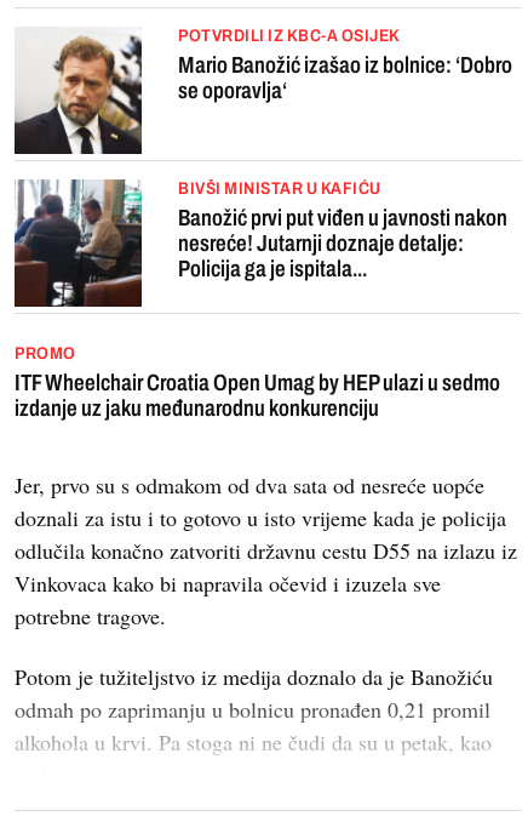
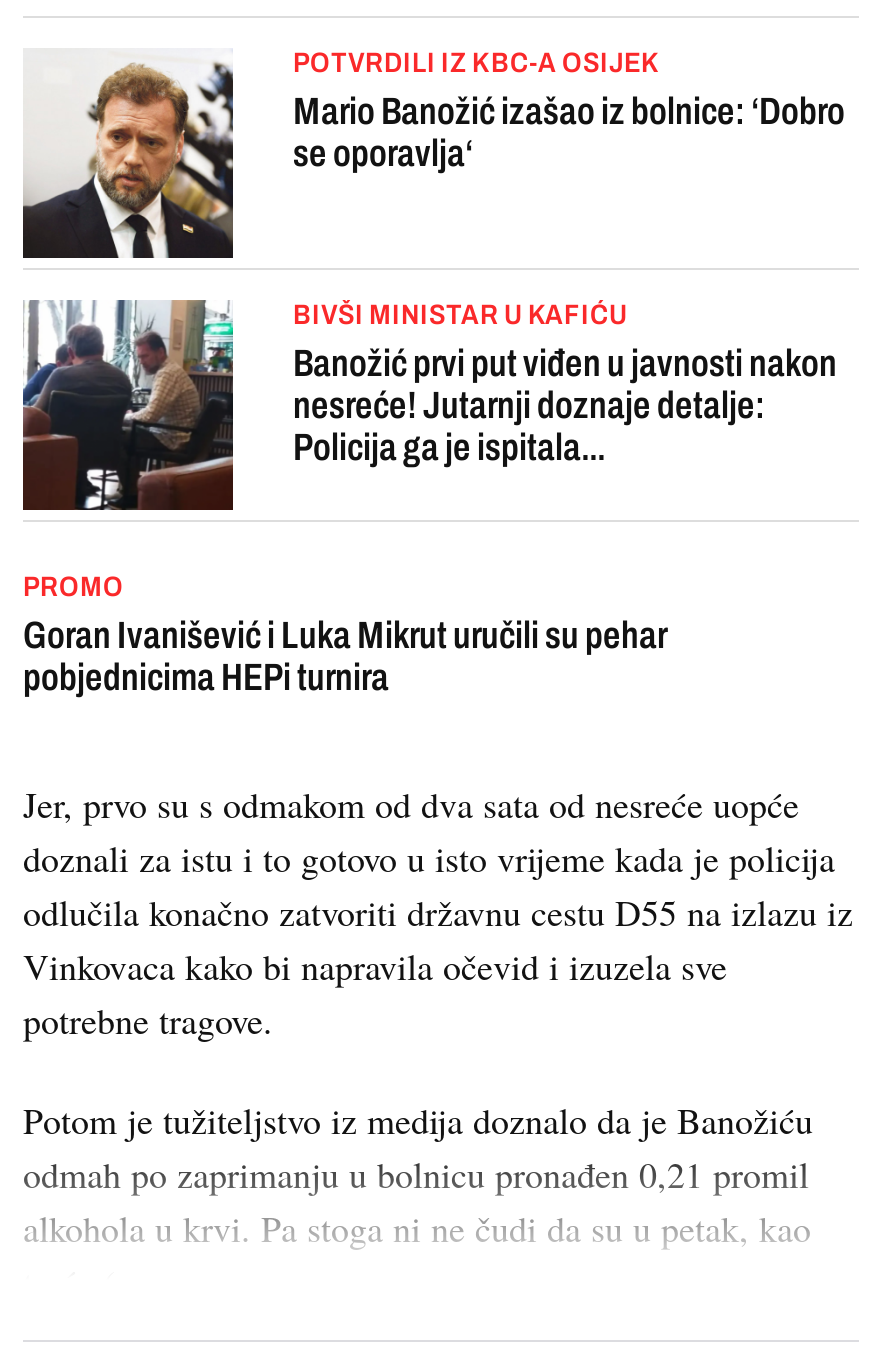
- ITF Wheelchair Croatia Open Umag by HEP ulazi u sedmo
- izdanje uz jaku međunarodnu konkurenciju
+ Goran Ivanišević i Luka Mikrut uručili su pehar
+ pobjednicima HEPi turnira
